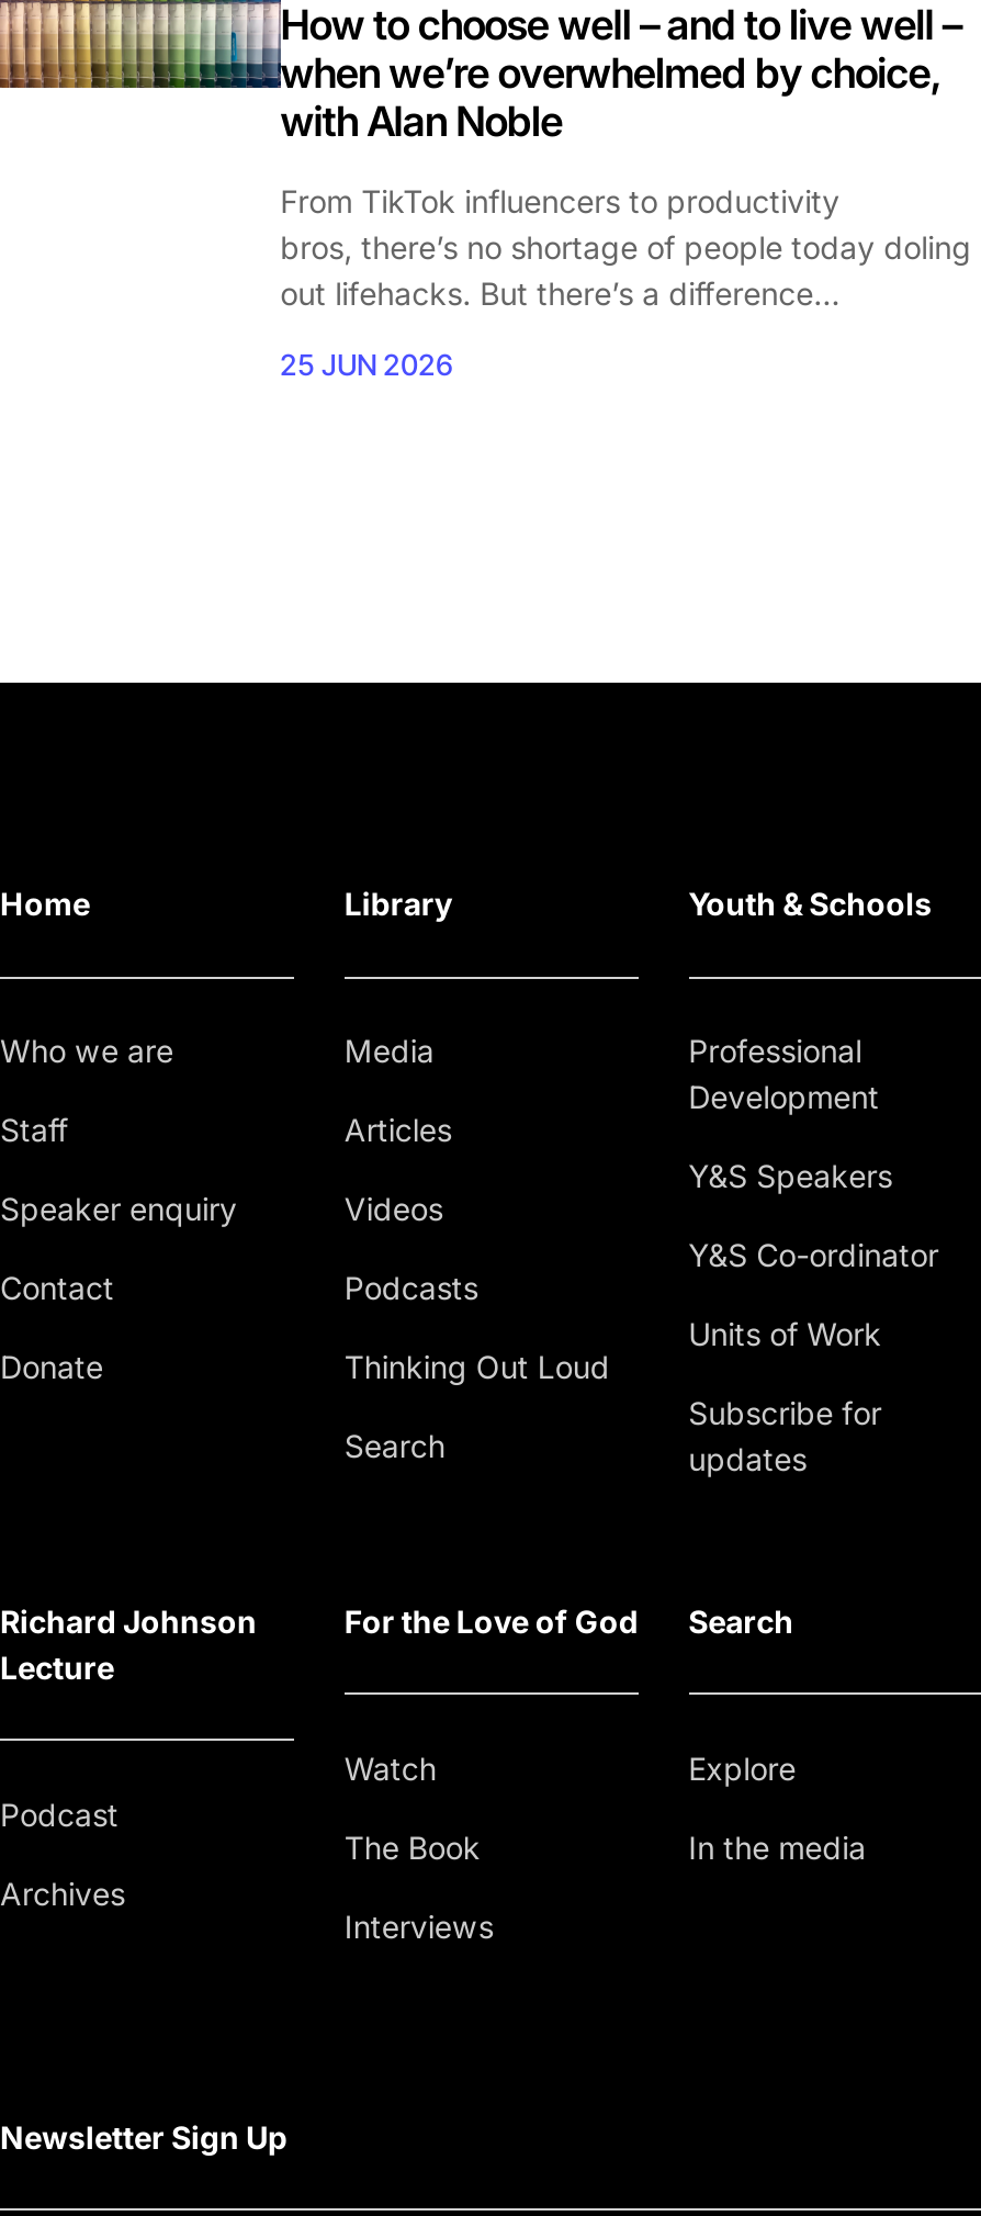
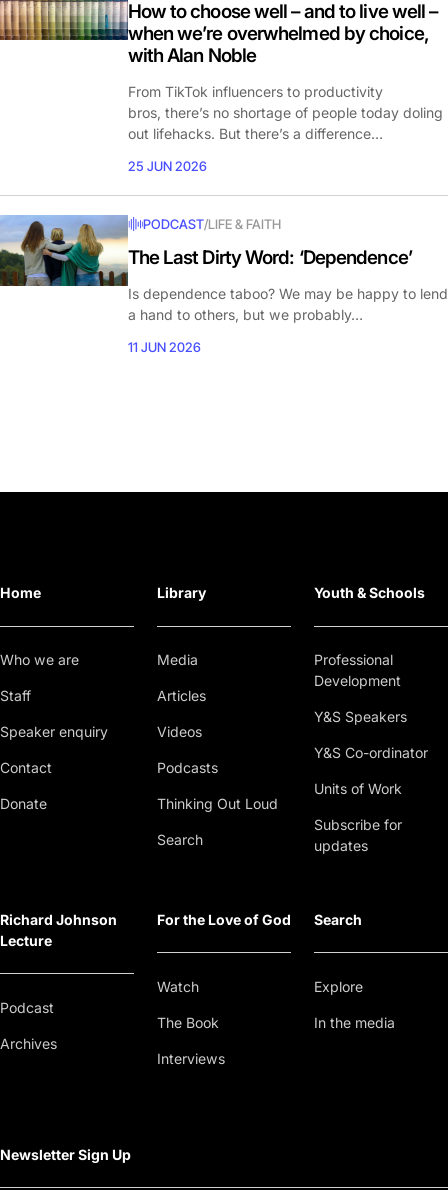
+ [image]
+ PODCAST/ LIFE & FAITH
+ The Last Dirty Word: ‘Dependence’
+ Is dependence taboo? We may be happy to lend
+ a hand to others, but we probably…
+ 11 JUN 2026
